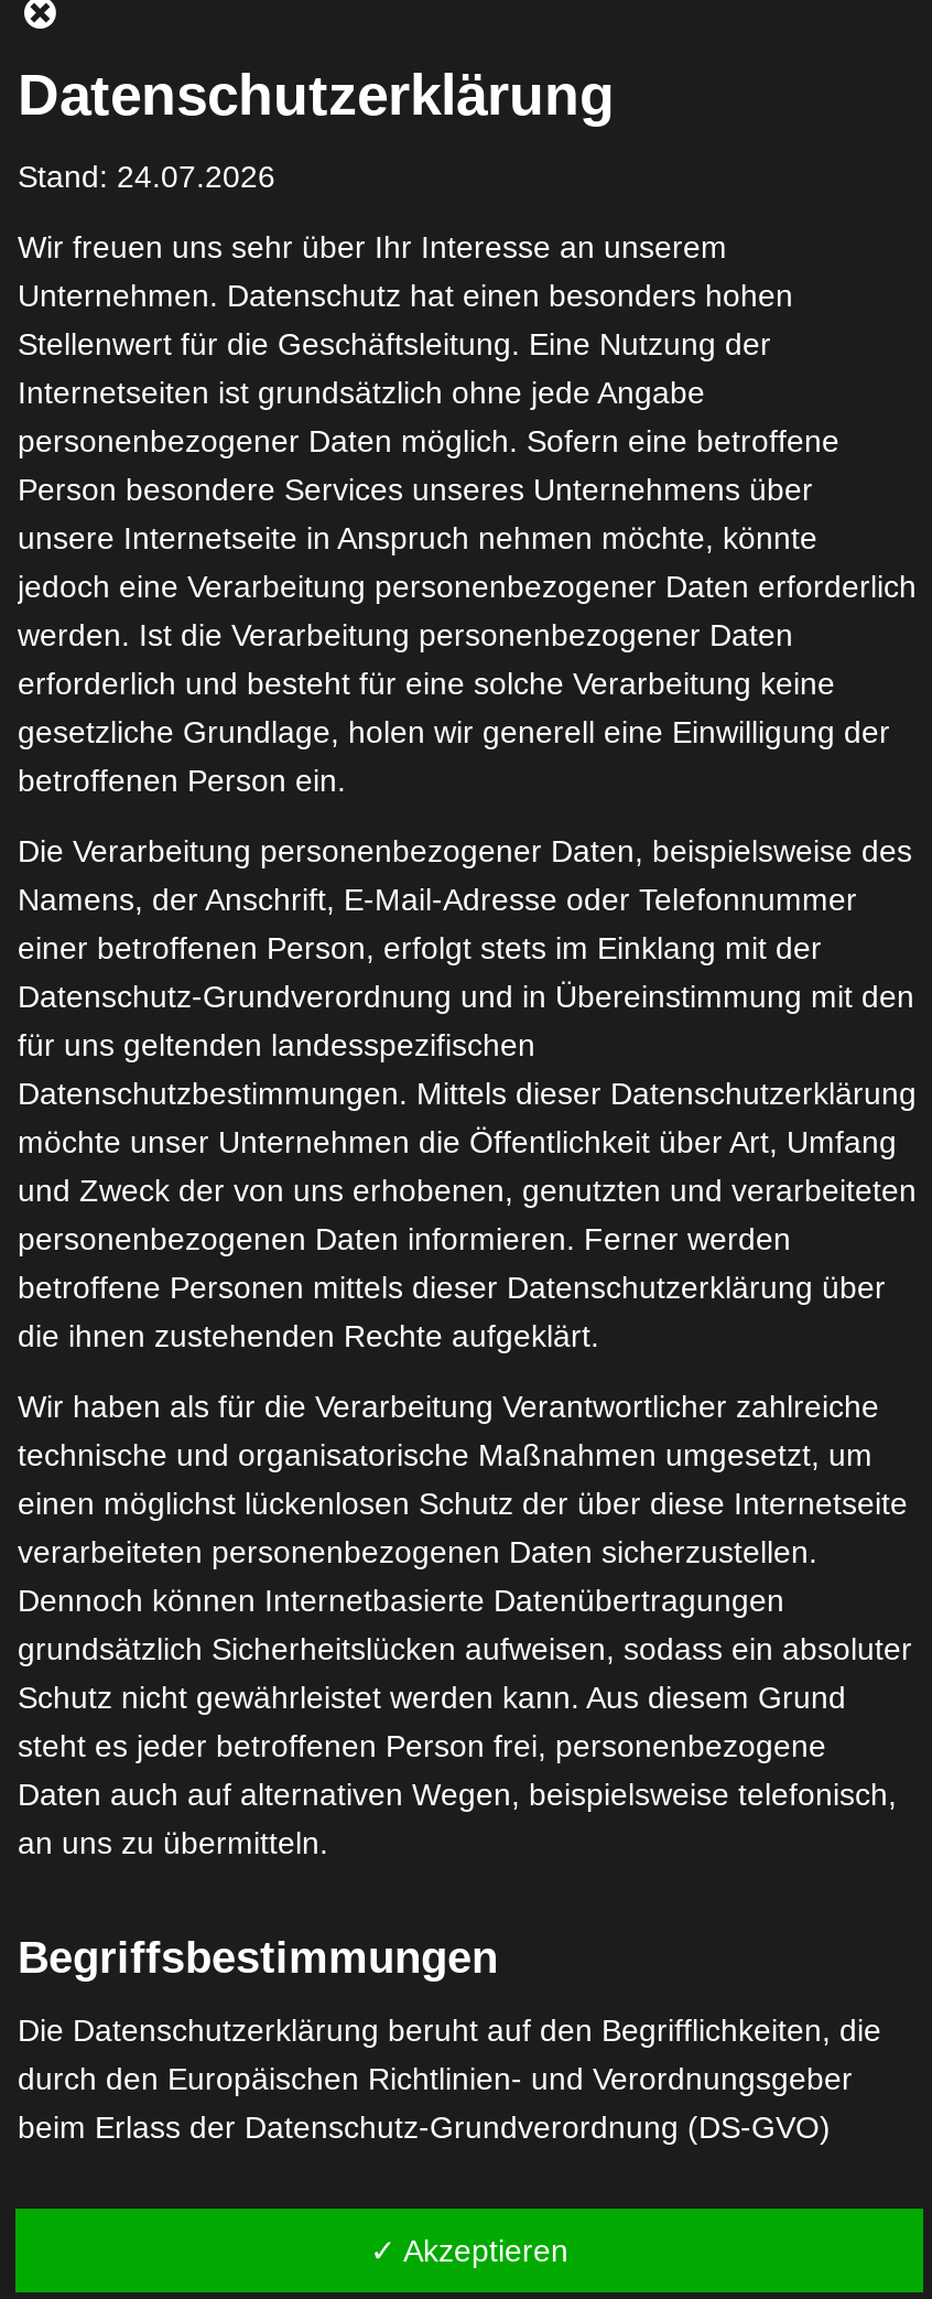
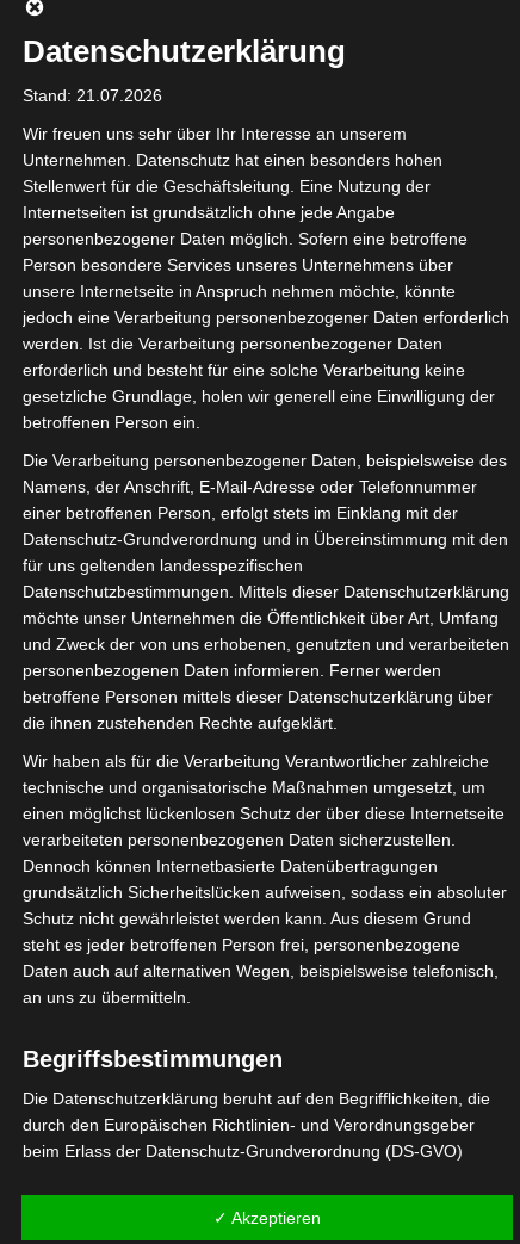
- Stand: 24.07.2026
+ Stand: 21.07.2026
